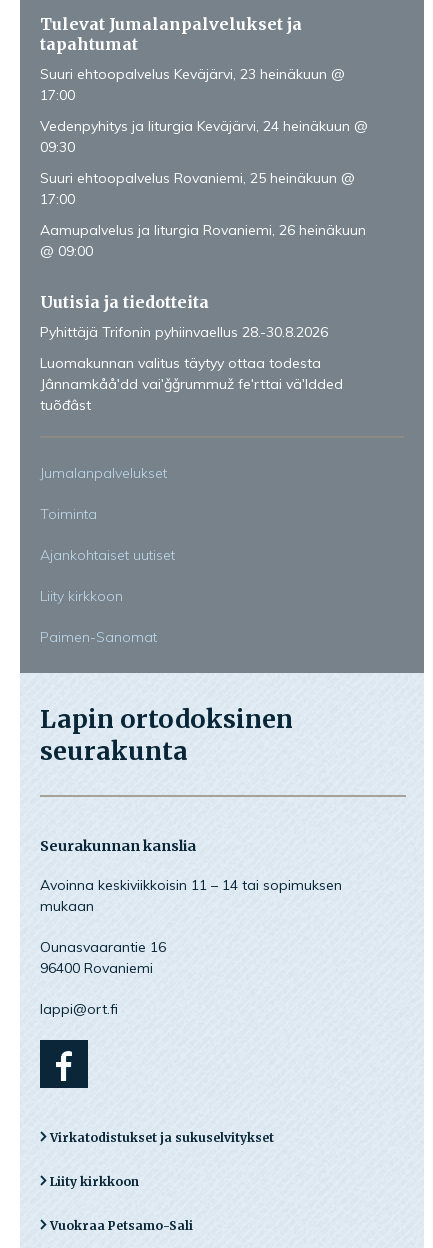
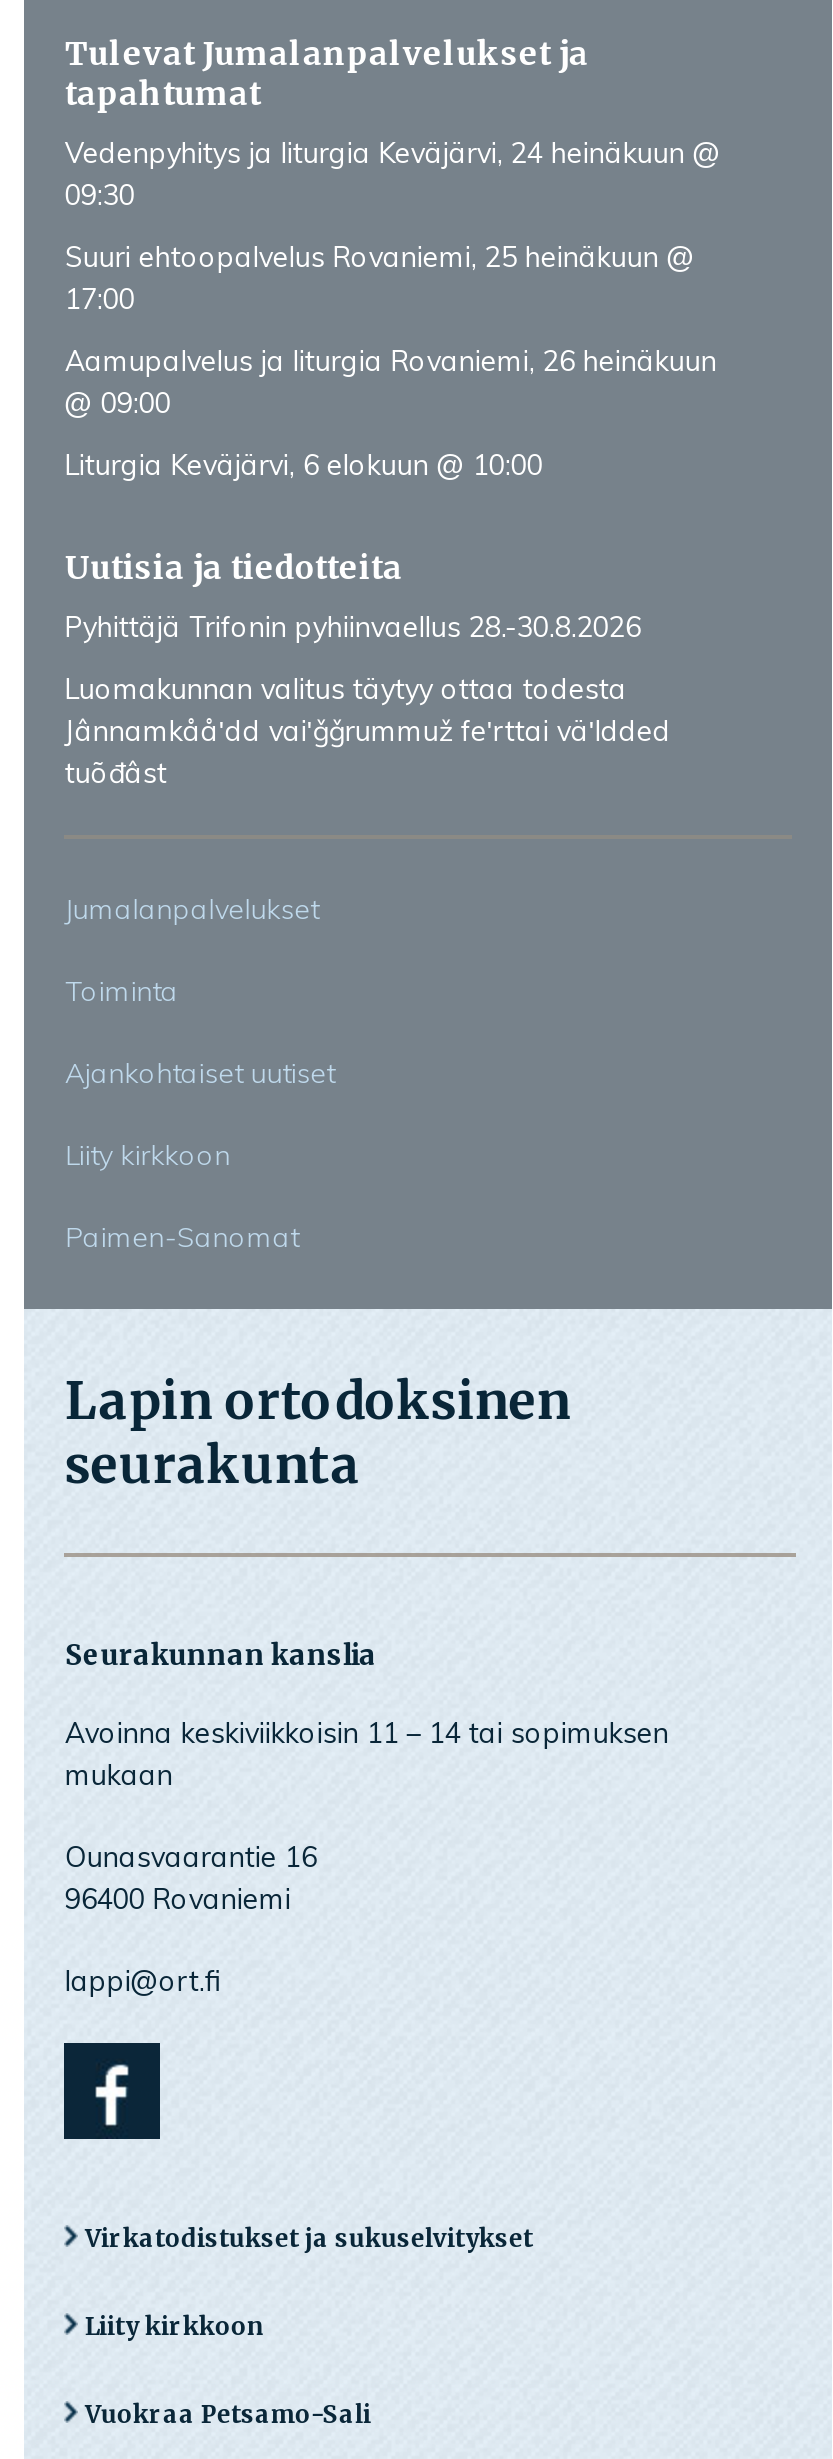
- Suuri ehtoopalvelus Keväjärvi, 23 heinäkuun @
- 17:00

moved up: Vedenpyhitys ja liturgia Keväjärvi, 24 heinäkuun @ | 09:30 | Suuri ehtoopalvelus Rovaniemi, 25 heinäkuun @ | 17:00 | Aamupalvelus ja liturgia Rovaniemi, 26 heinäkuun | @ 09:00

+ Liturgia Keväjärvi, 6 elokuun @ 10:00
